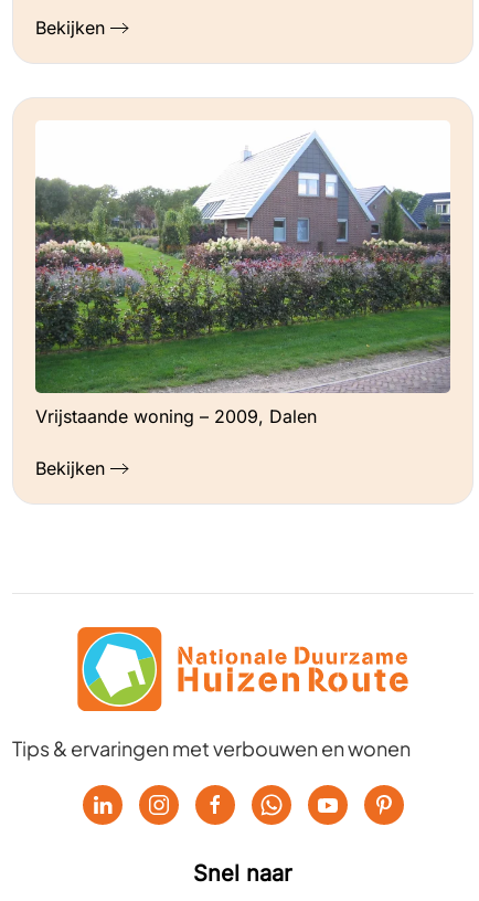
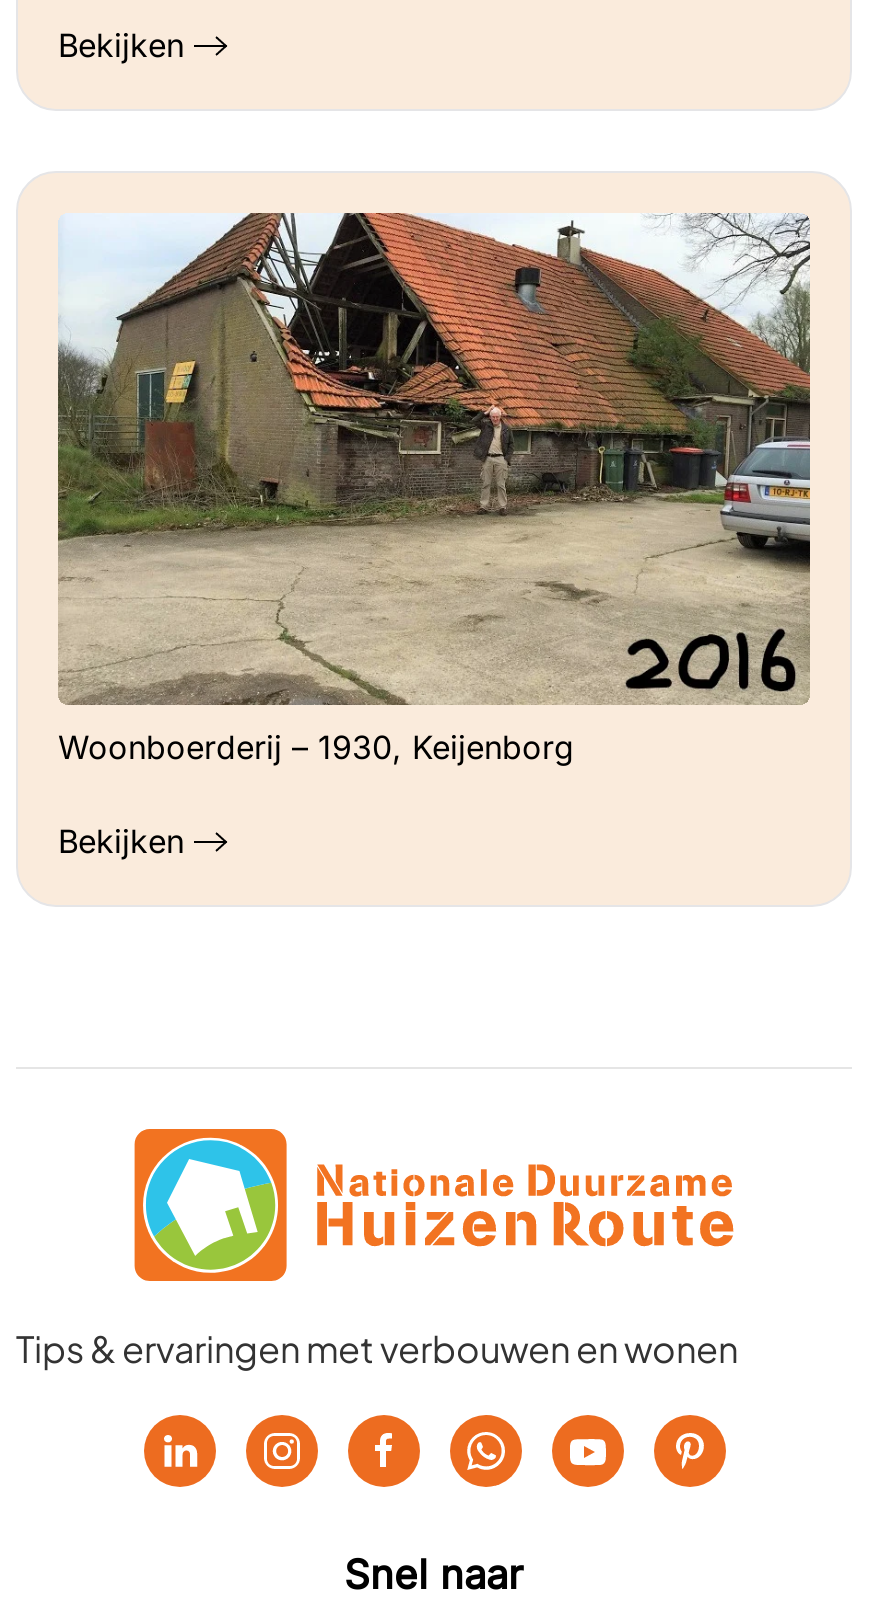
- [image]
- Vrijstaande woning – 2009, Dalen
+ [image]
+ Woonboerderij – 1930, Keijenborg
